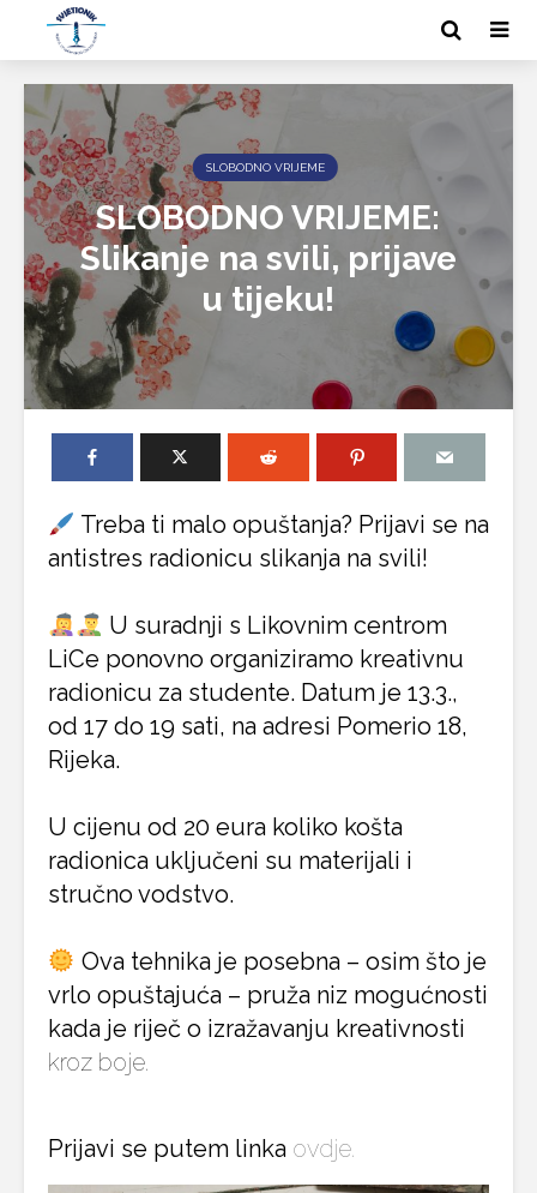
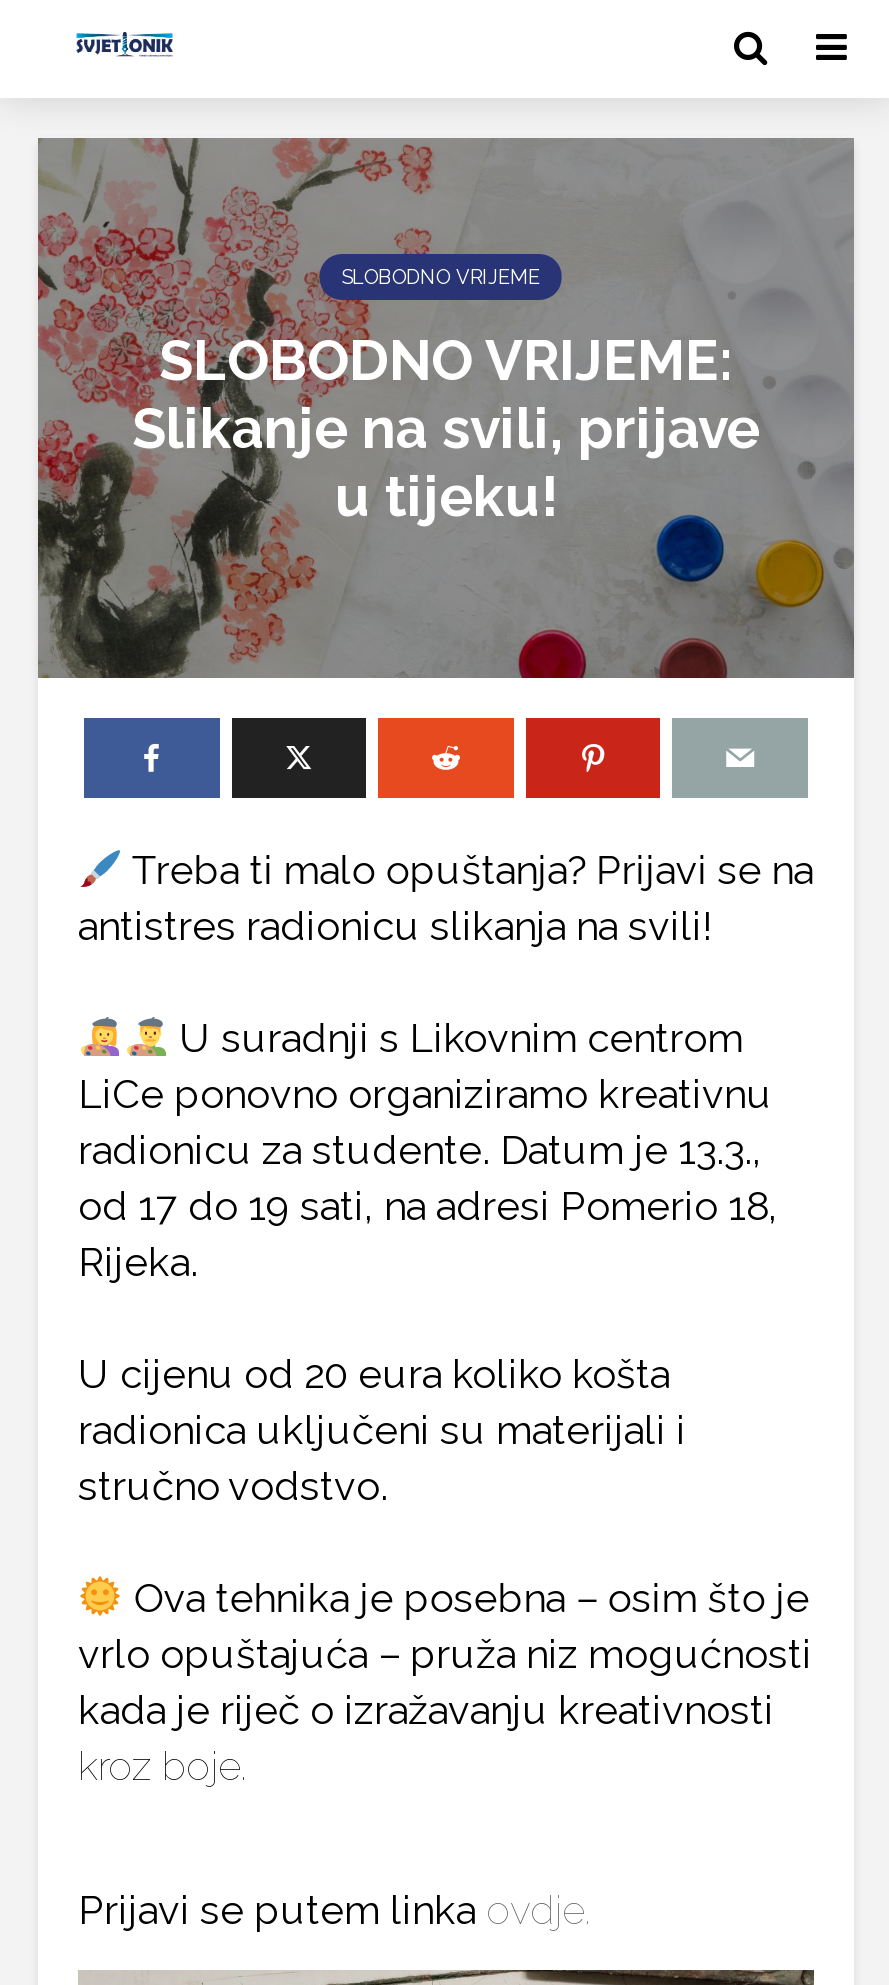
- [image]
+ [image]
